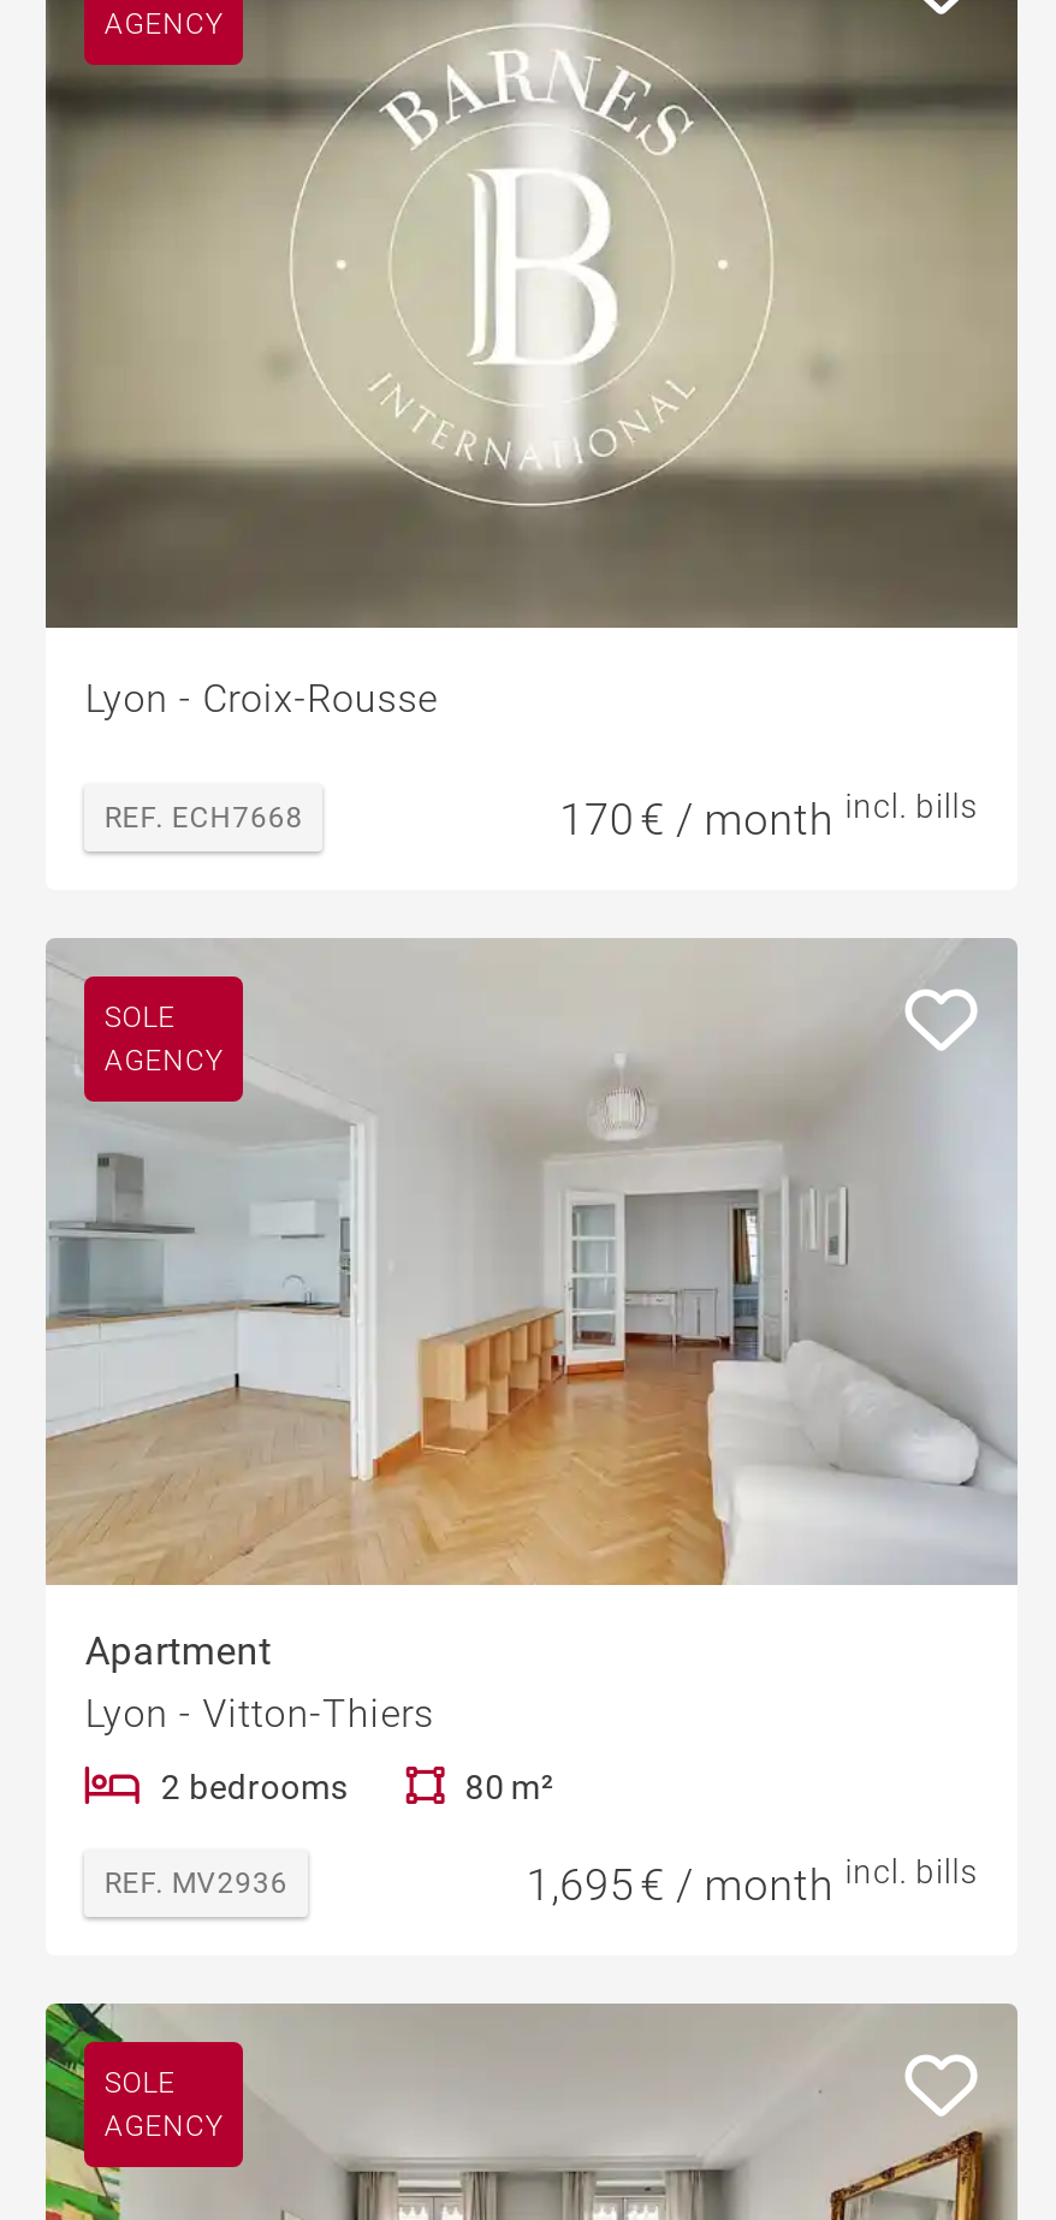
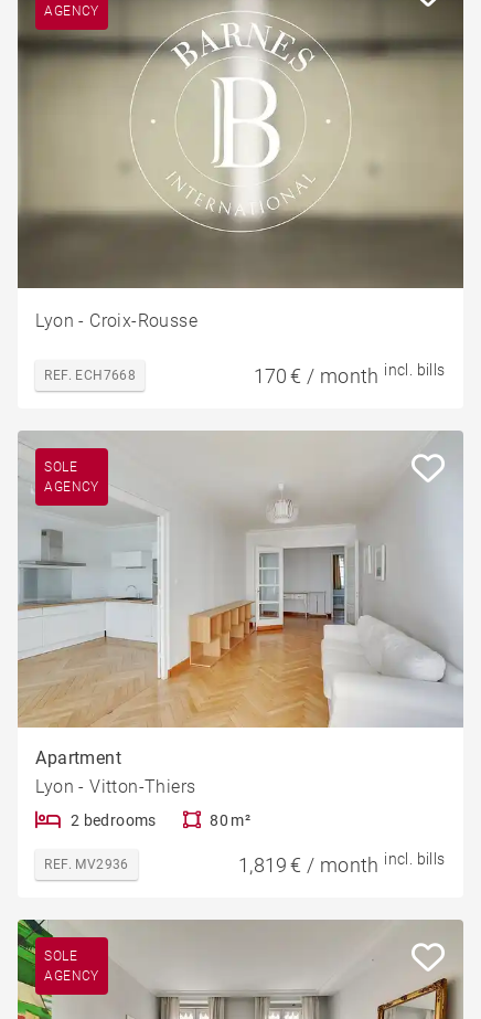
- 1,695 € / month incl. bills
+ 1,819 € / month incl. bills
